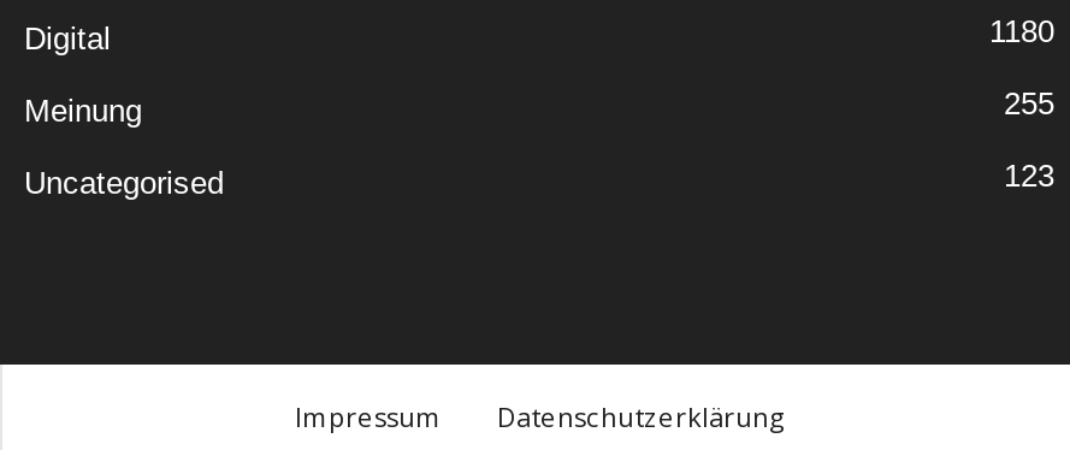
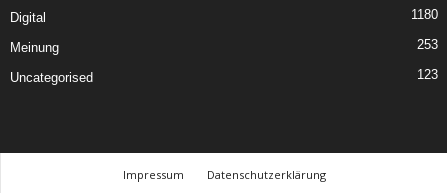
- 255
+ 253
